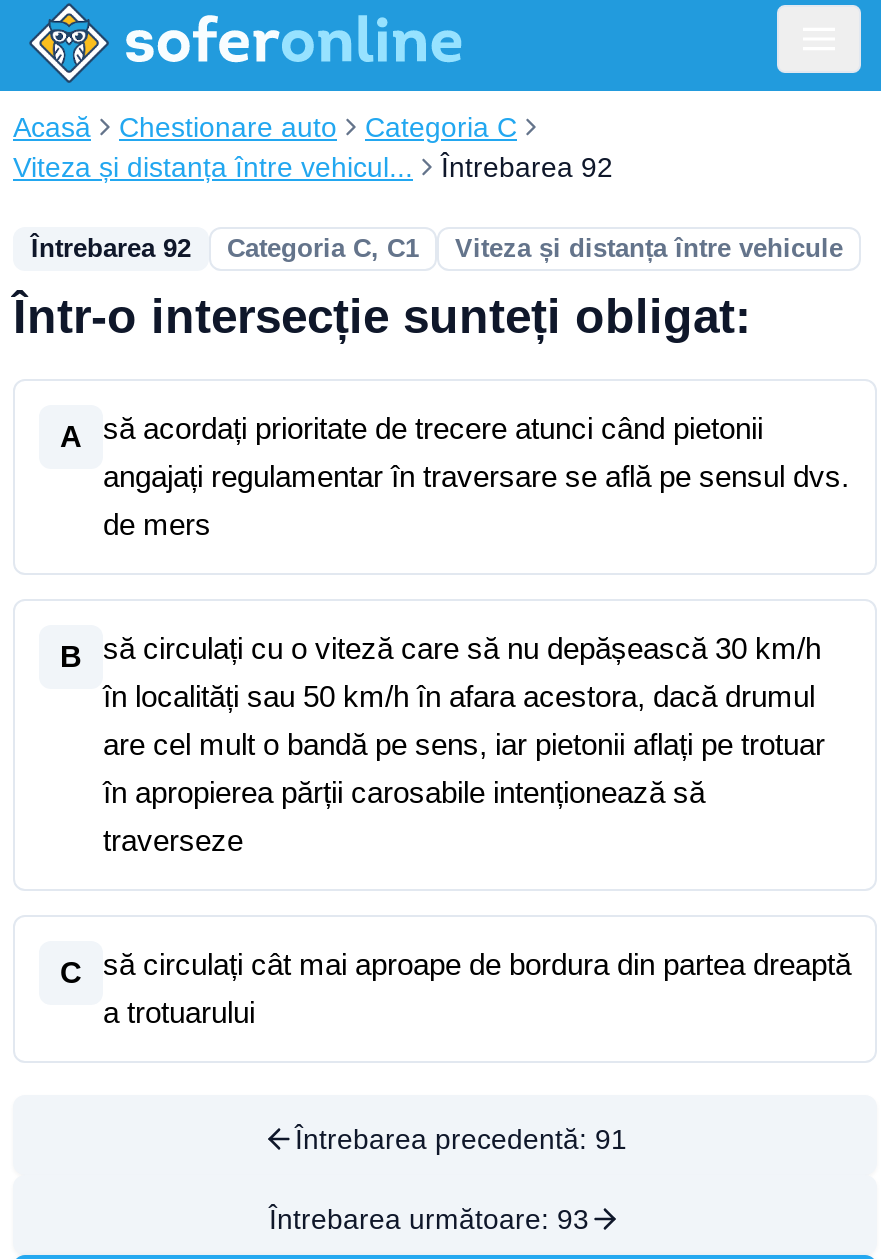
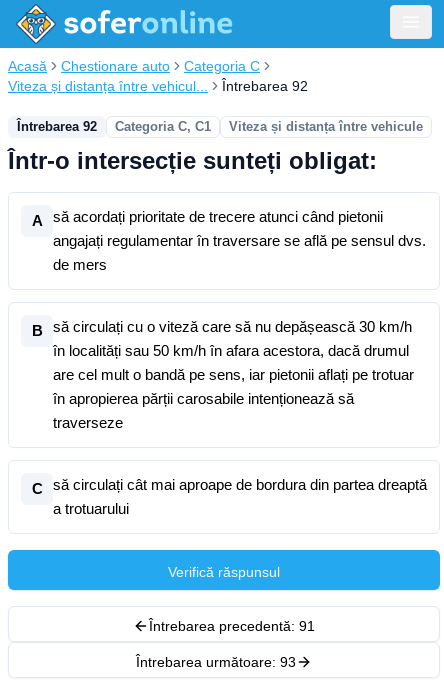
+ Verifică răspunsul
